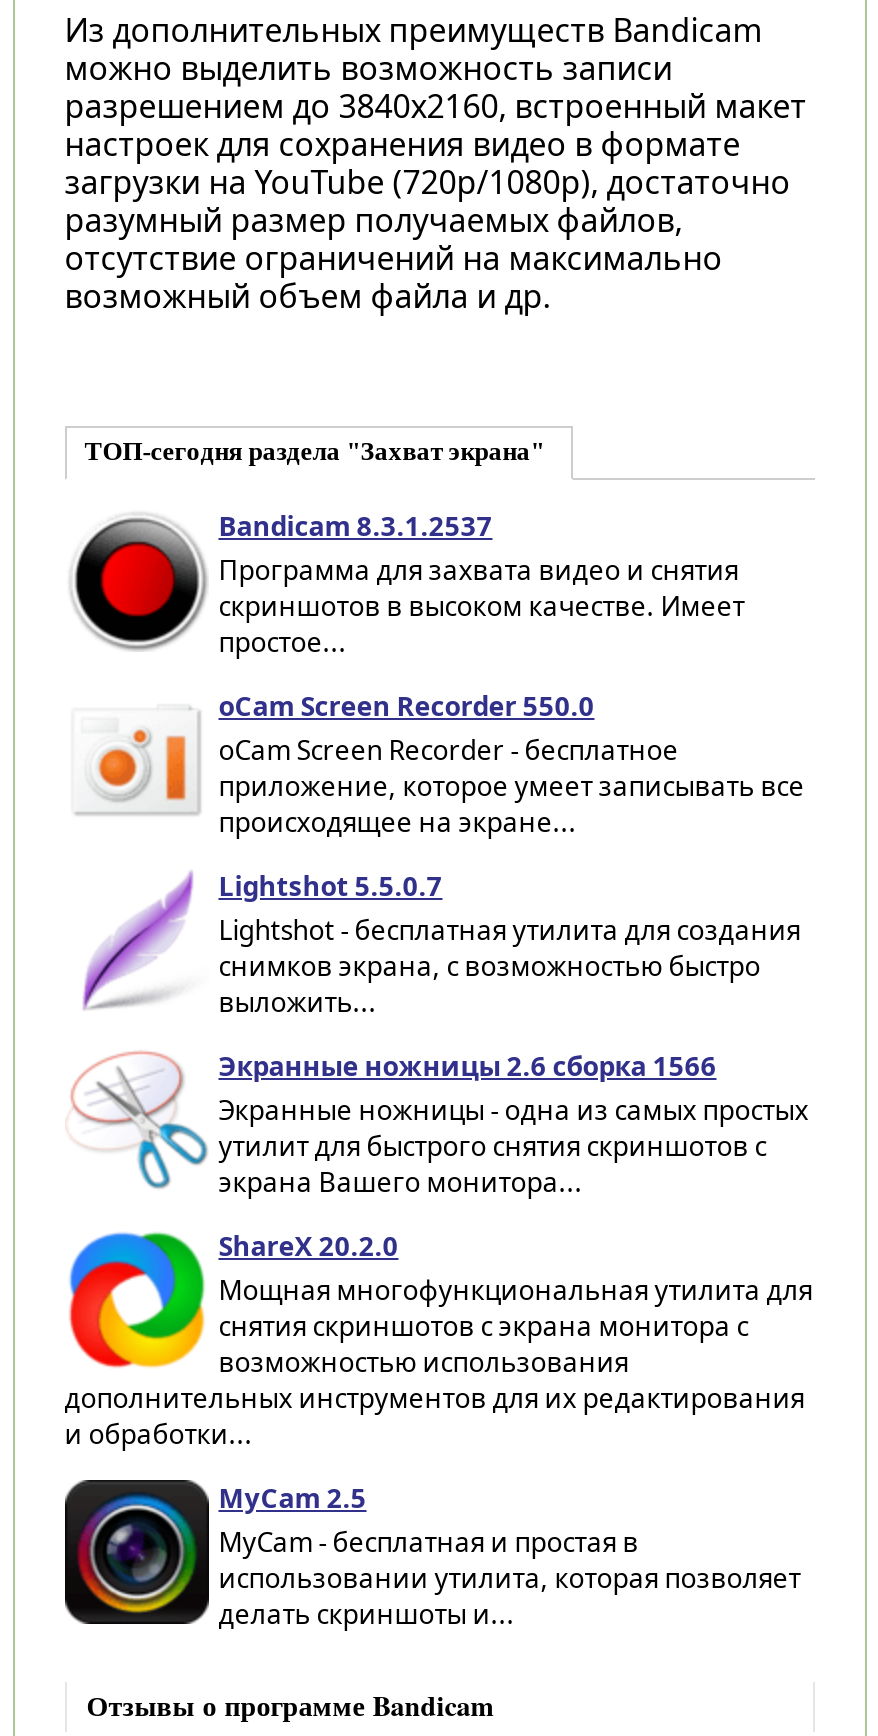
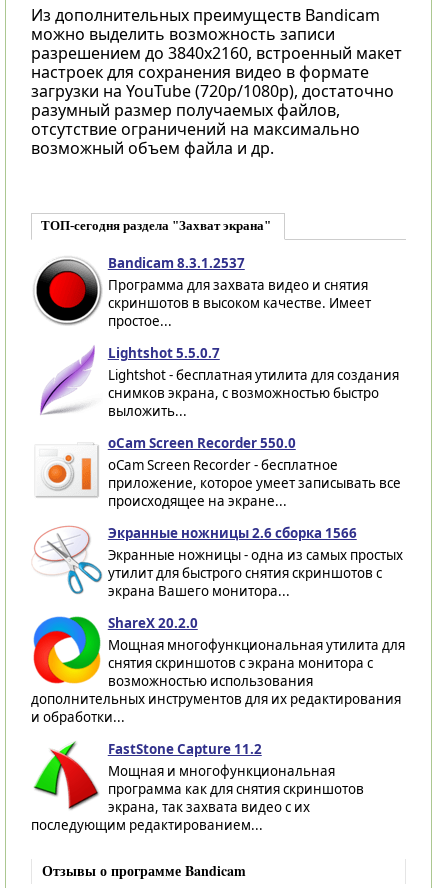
moved down: [image] | oCam Screen Recorder 550.0 | oCam Screen Recorder - бесплатное | приложение, которое умеет записывать все | происходящее на экране...

moved up: [image] | Lightshot 5.5.0.7 | Lightshot - бесплатная утилита для создания | снимков экрана, с возможностью быстро | выложить...

- [image]
- MyCam 2.5
- MyCam - бесплатная и простая в
- использовании утилита, которая позволяет
- делать скриншоты и...
+ [image]
+ FastStone Capture 11.2
+ Мощная и многофункциональная
+ программа как для снятия скриншотов
+ экрана, так захвата видео с их
+ последующим редактированием...
